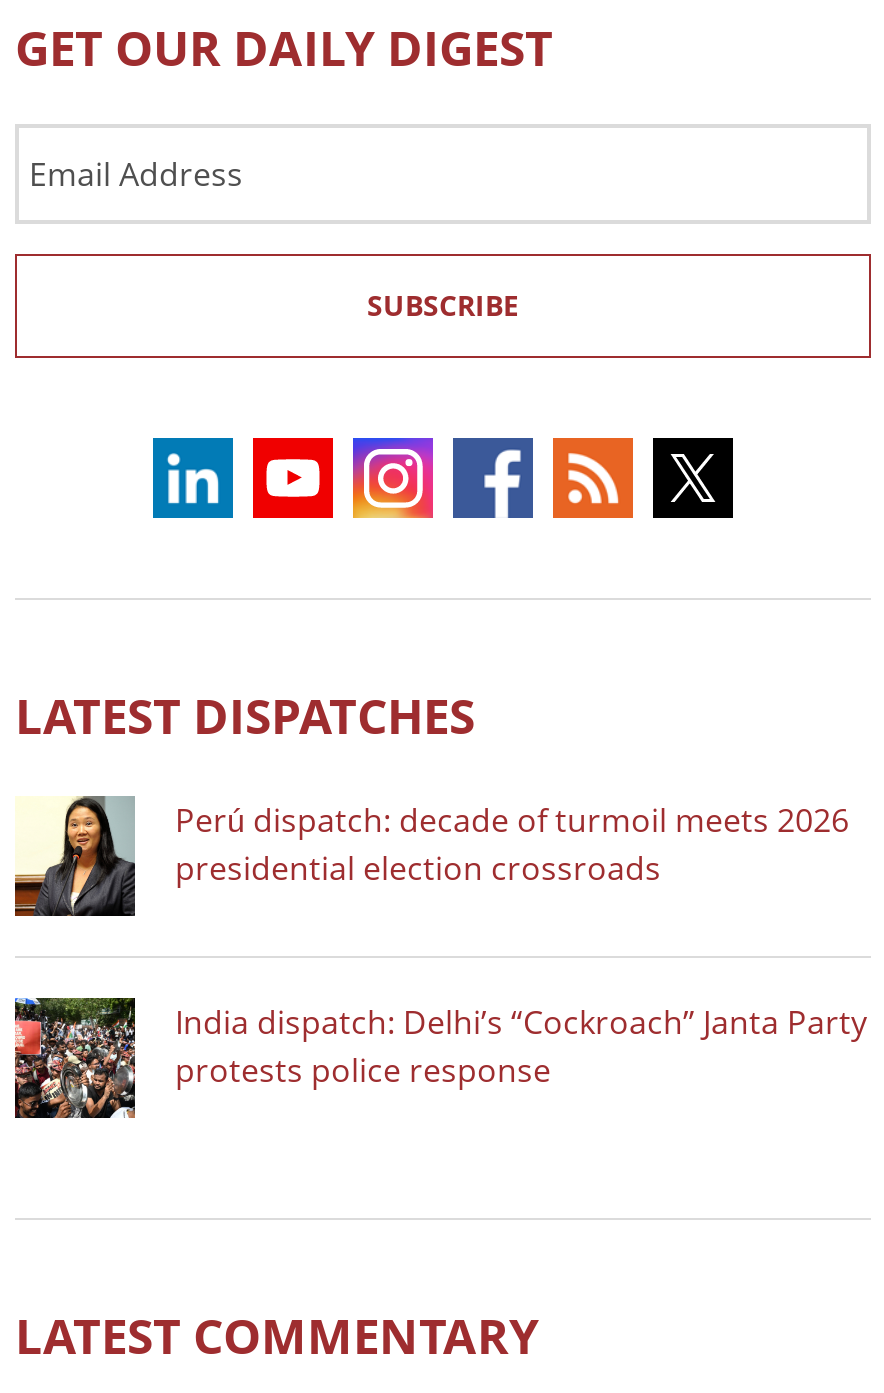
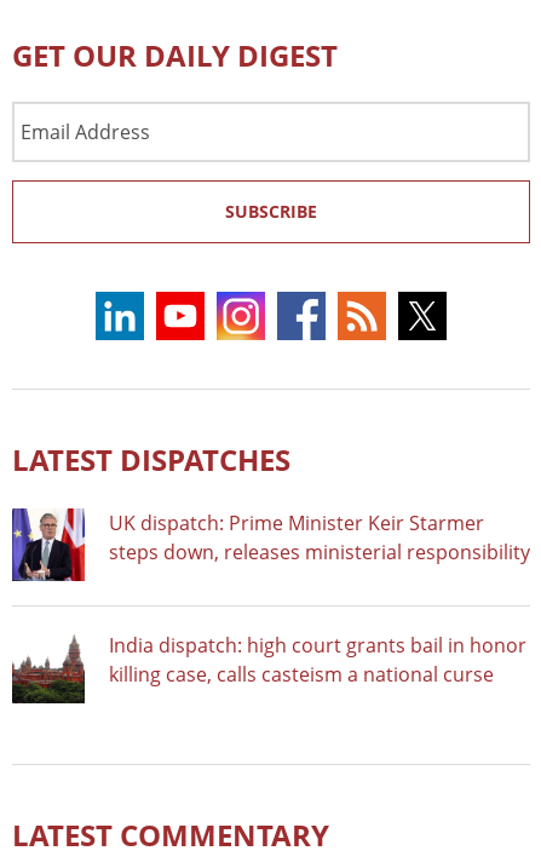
- [image]
- Perú dispatch: decade of turmoil meets 2026
- presidential election crossroads
+ [image]
+ UK dispatch: Prime Minister Keir Starmer
+ steps down, releases ministerial responsibility

- [image]
- India dispatch: Delhi’s “Cockroach” Janta Party
- protests police response
+ [image]
+ India dispatch: high court grants bail in honor
+ killing case, calls casteism a national curse
